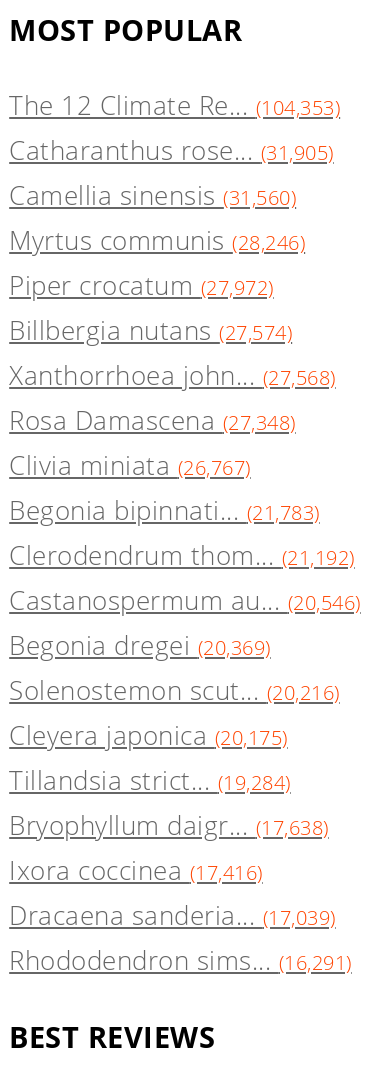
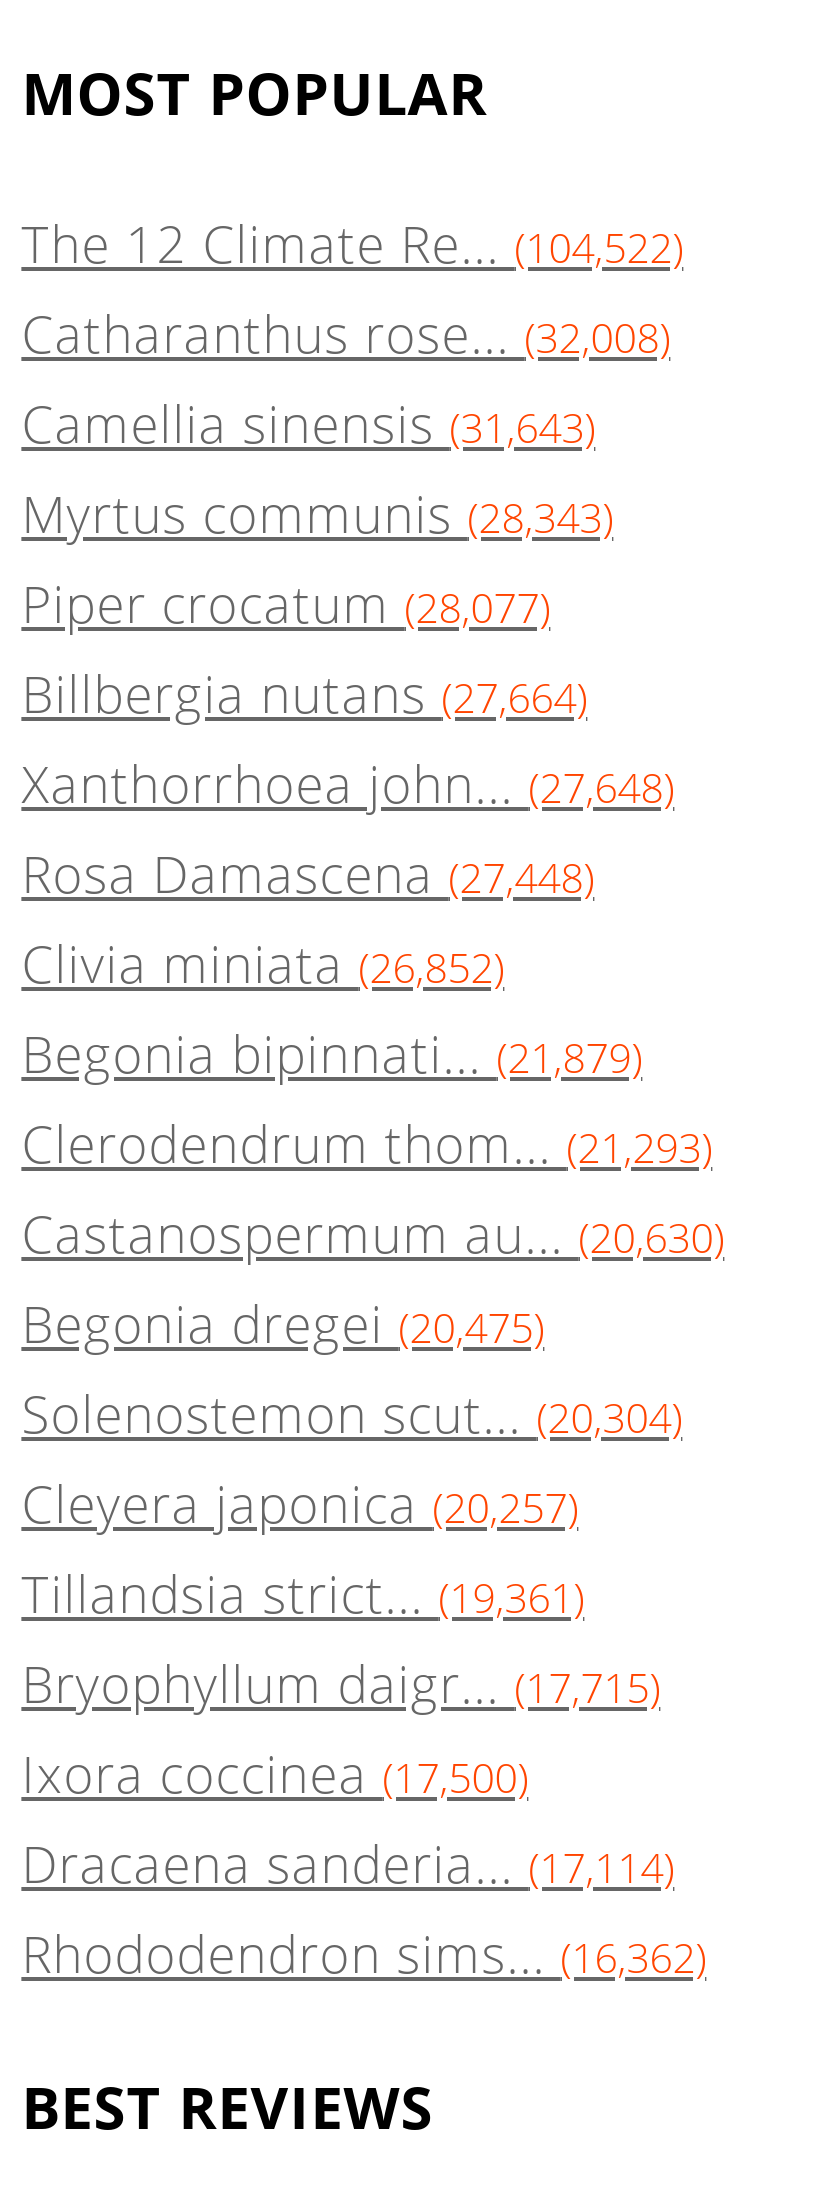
- The 12 Climate Re... (104,353)
+ The 12 Climate Re... (104,522)

- Catharanthus rose... (31,905)
+ Catharanthus rose... (32,008)

- Camellia sinensis (31,560)
+ Camellia sinensis (31,643)

- Myrtus communis (28,246)
+ Myrtus communis (28,343)

- Piper crocatum (27,972)
+ Piper crocatum (28,077)

- Billbergia nutans (27,574)
+ Billbergia nutans (27,664)

- Xanthorrhoea john... (27,568)
+ Xanthorrhoea john... (27,648)

- Rosa Damascena (27,348)
+ Rosa Damascena (27,448)

- Clivia miniata (26,767)
+ Clivia miniata (26,852)

- Begonia bipinnati... (21,783)
+ Begonia bipinnati... (21,879)

- Clerodendrum thom... (21,192)
+ Clerodendrum thom... (21,293)

- Castanospermum au... (20,546)
+ Castanospermum au... (20,630)

- Begonia dregei (20,369)
+ Begonia dregei (20,475)

- Solenostemon scut... (20,216)
+ Solenostemon scut... (20,304)

- Cleyera japonica (20,175)
+ Cleyera japonica (20,257)

- Tillandsia strict... (19,284)
+ Tillandsia strict... (19,361)

- Bryophyllum daigr... (17,638)
+ Bryophyllum daigr... (17,715)

- Ixora coccinea (17,416)
+ Ixora coccinea (17,500)

- Dracaena sanderia... (17,039)
+ Dracaena sanderia... (17,114)

- Rhododendron sims... (16,291)
+ Rhododendron sims... (16,362)
